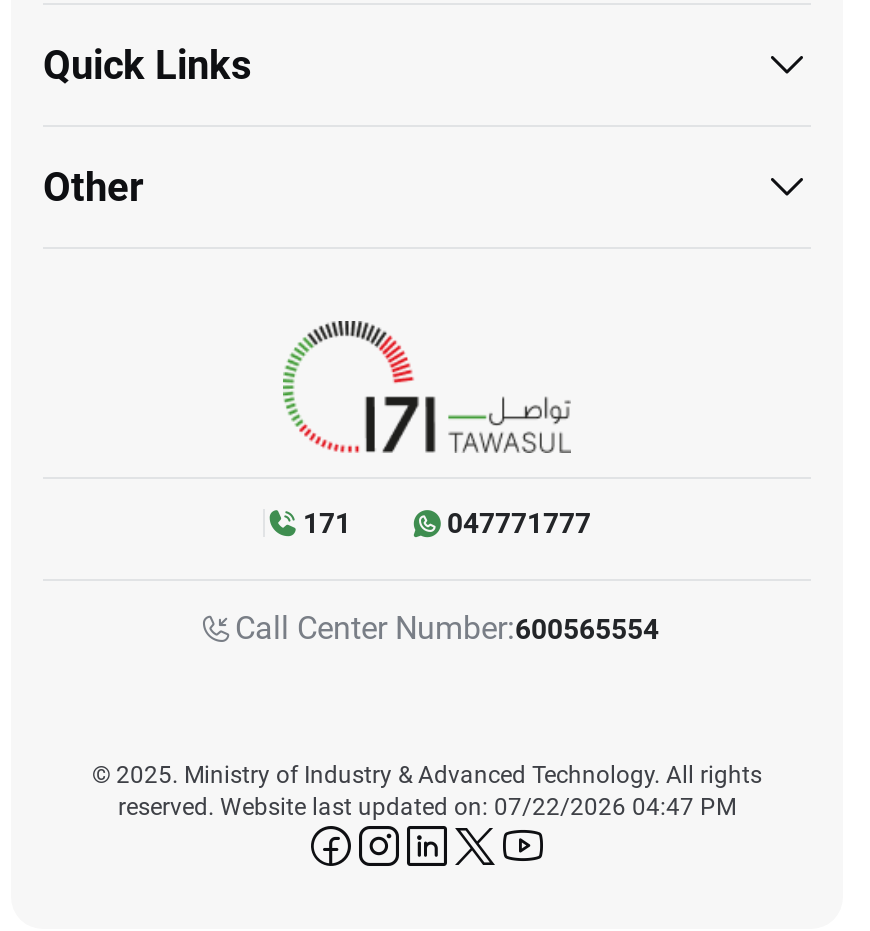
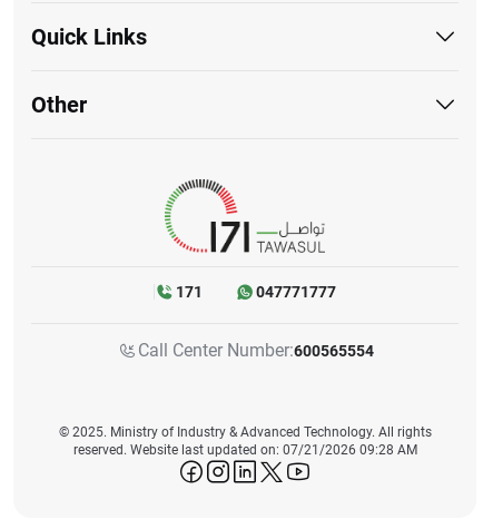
- reserved. Website last updated on: 07/22/2026 04:47 PM
+ reserved. Website last updated on: 07/21/2026 09:28 AM
